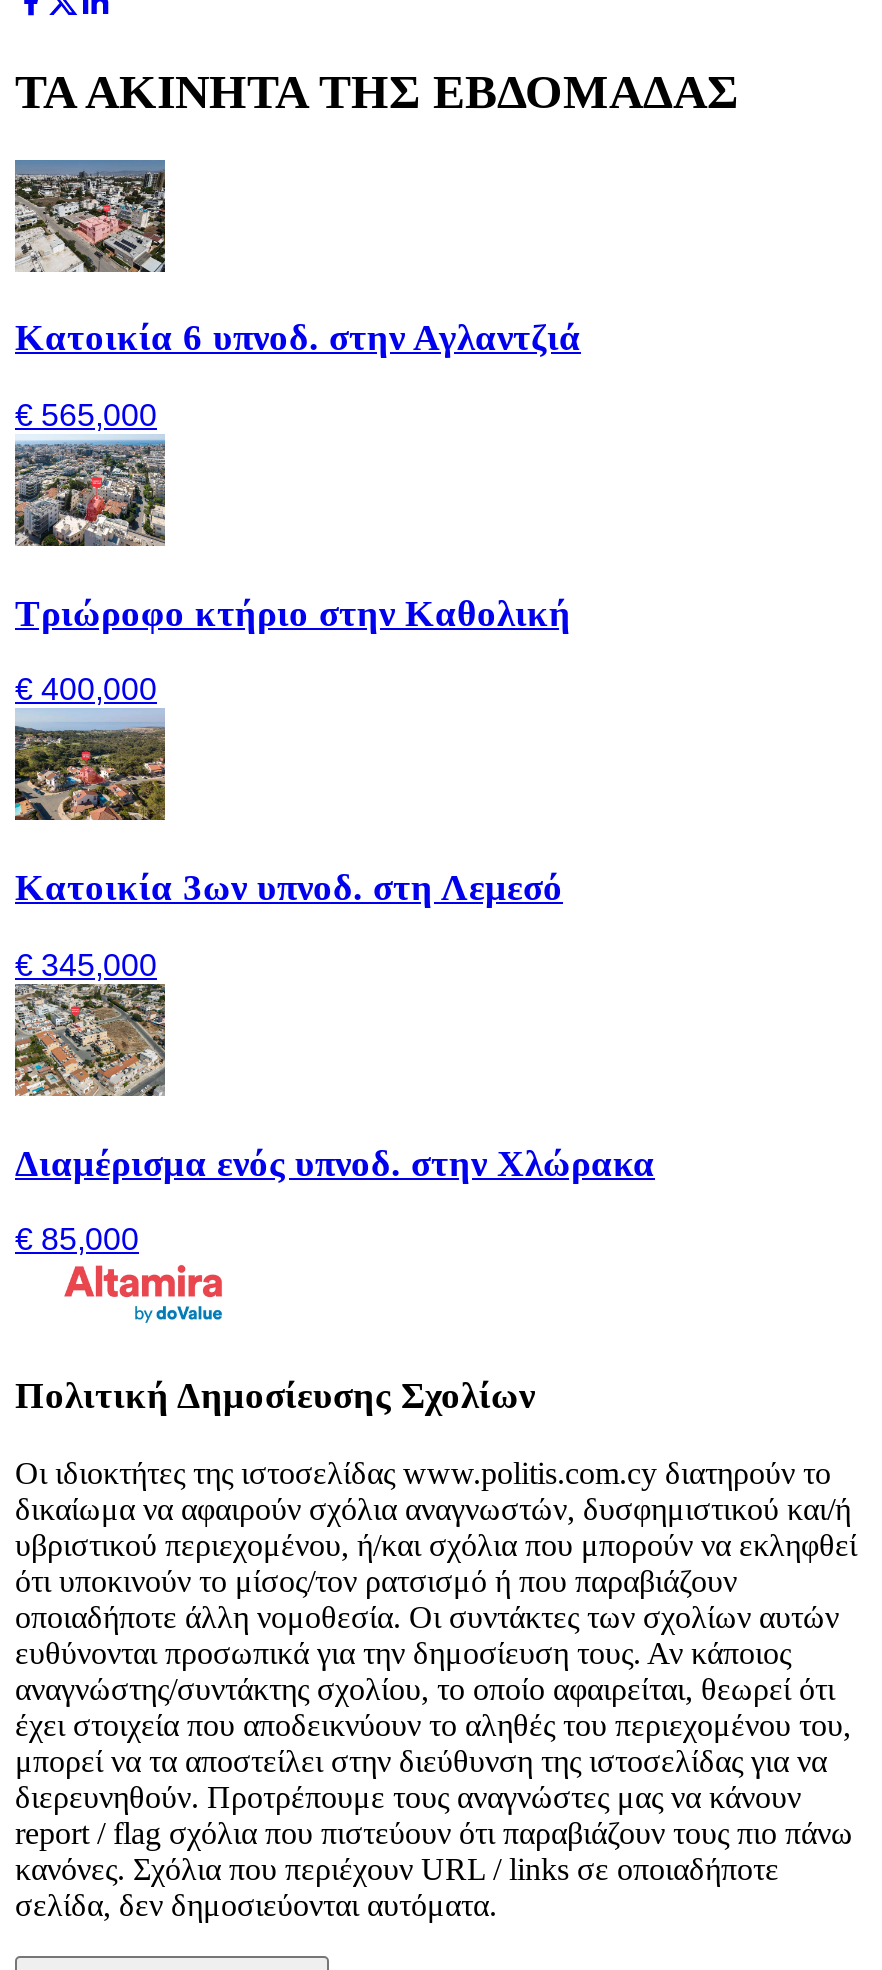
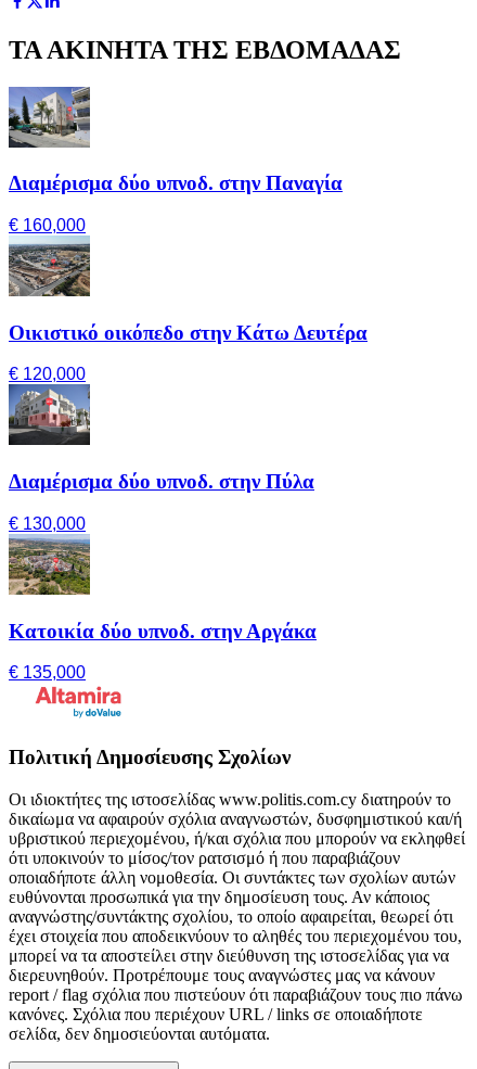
- [image]
- Κατοικία 6 υπνοδ. στην Αγλαντζιά
+ [image]
+ Διαμέρισμα δύο υπνοδ. στην Παναγία

- € 565,000
+ € 160,000

- [image]
- Τριώροφο κτήριο στην Καθολική
+ [image]
+ Οικιστικό οικόπεδο στην Κάτω Δευτέρα

- € 400,000
+ € 120,000

- [image]
- Κατοικία 3ων υπνοδ. στη Λεμεσό
+ [image]
+ Διαμέρισμα δύο υπνοδ. στην Πύλα

- € 345,000
+ € 130,000

- [image]
- Διαμέρισμα ενός υπνοδ. στην Χλώρακα
+ [image]
+ Κατοικία δύο υπνοδ. στην Αργάκα

- € 85,000
+ € 135,000
